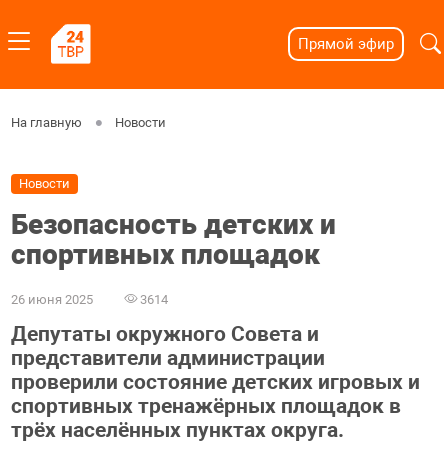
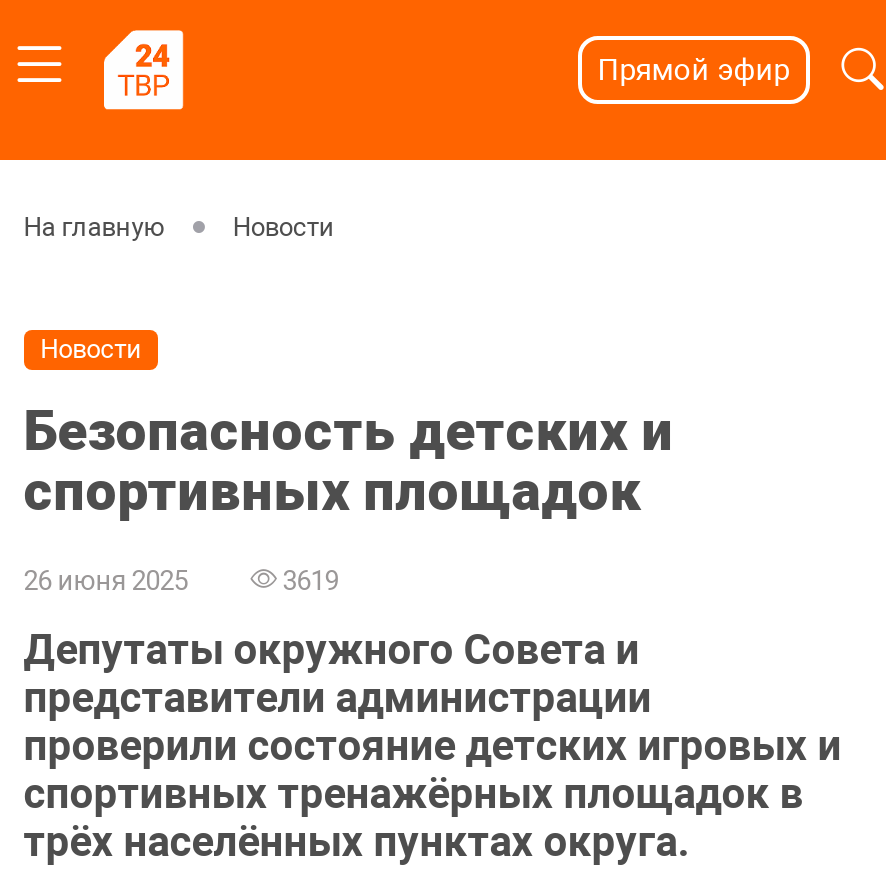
- 3614
+ 3619
